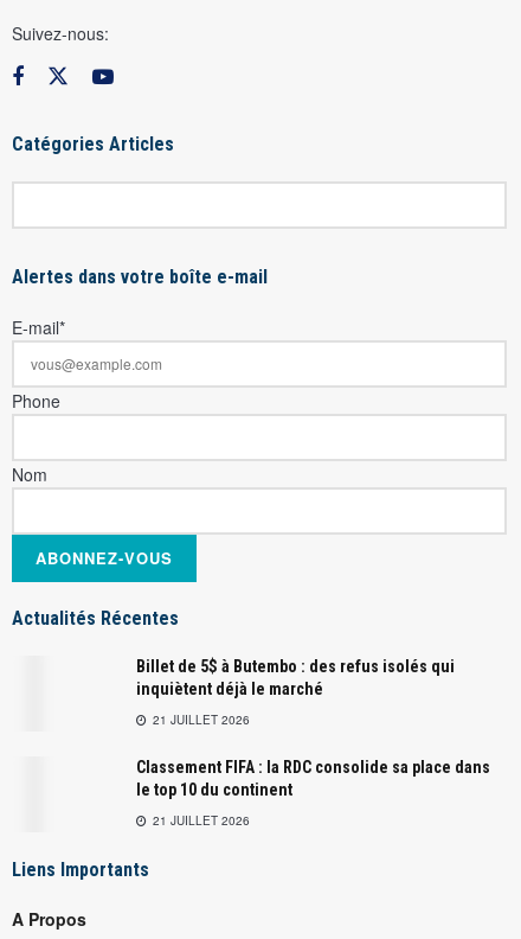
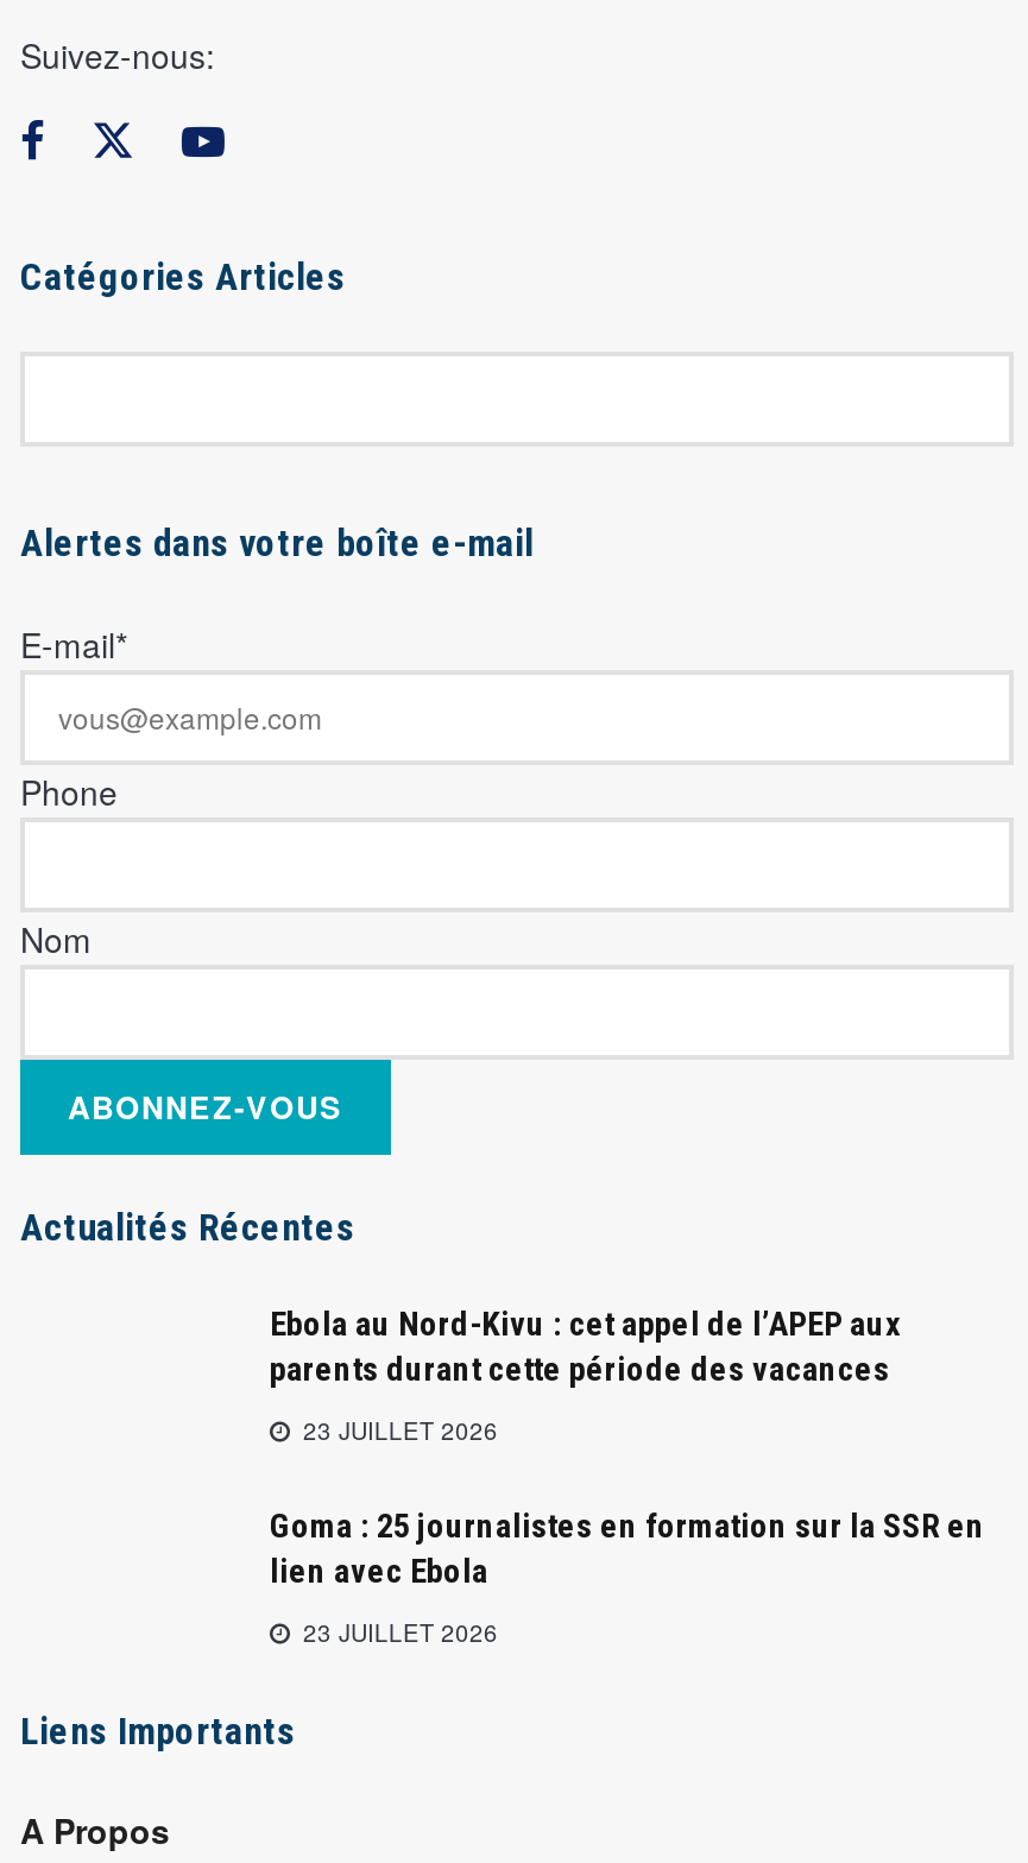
- Billet de 5$ à Butembo : des refus isolés qui
- inquiètent déjà le marché
+ Ebola au Nord-Kivu : cet appel de l’APEP aux
+ parents durant cette période des vacances

- 21 JUILLET 2026
+ 23 JUILLET 2026

- Classement FIFA : la RDC consolide sa place dans
- le top 10 du continent
+ Goma : 25 journalistes en formation sur la SSR en
+ lien avec Ebola

- 21 JUILLET 2026
+ 23 JUILLET 2026
